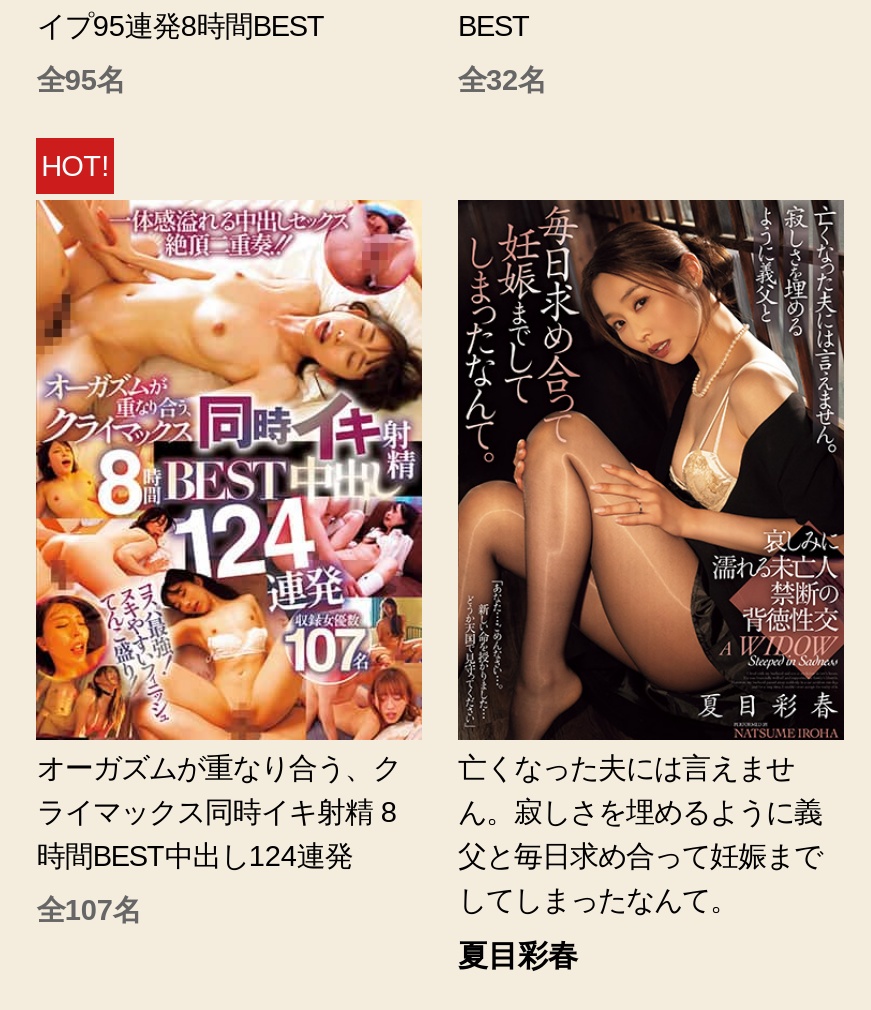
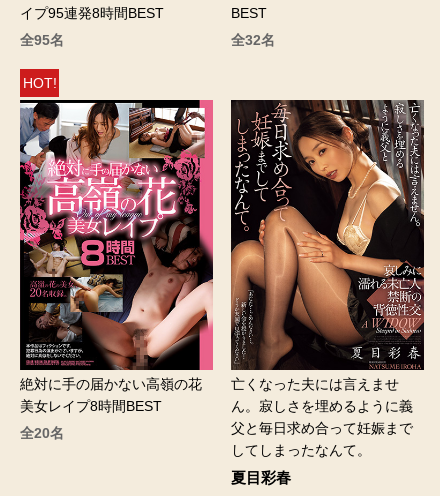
- [image]
- オーガズムが重なり合う、ク
- ライマックス同時イキ射精 8
- 時間BEST中出し124連発
+ [image]
+ 絶対に手の届かない高嶺の花
+ 美女レイプ8時間BEST

- 全107名
+ 全20名
